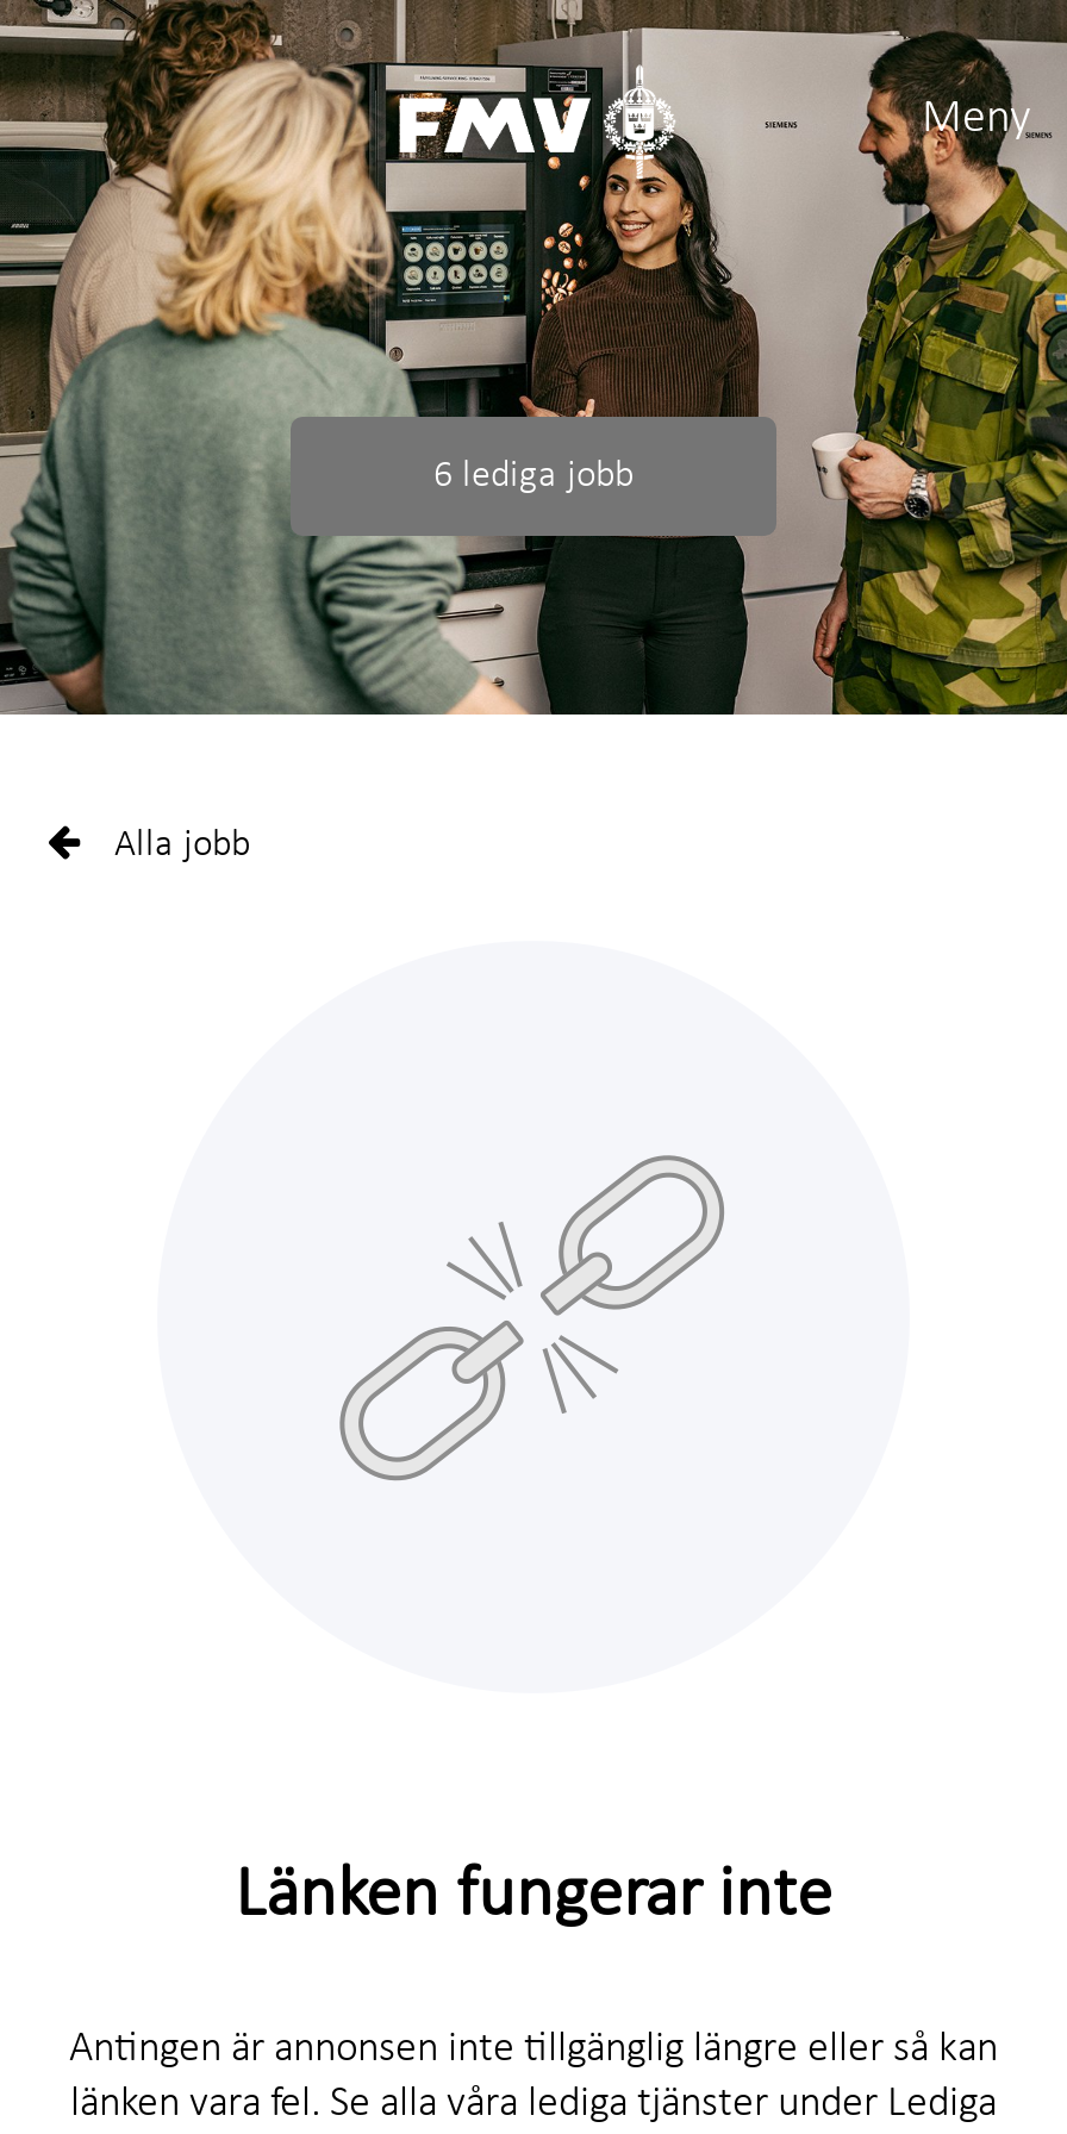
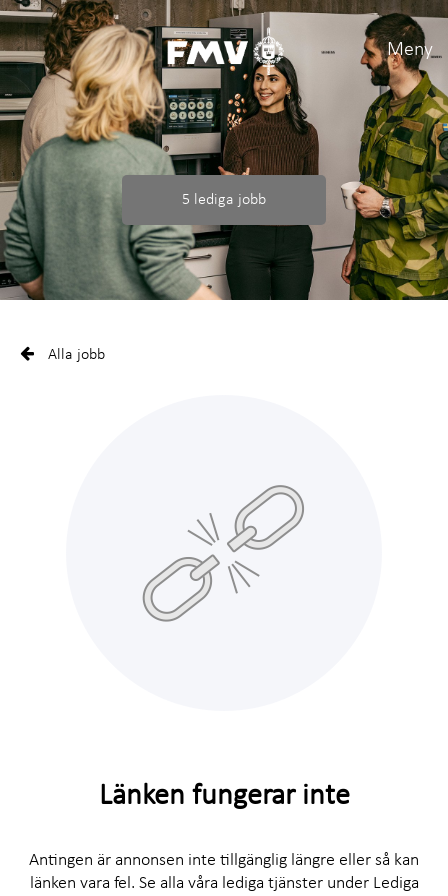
- 6 lediga jobb
+ 5 lediga jobb
